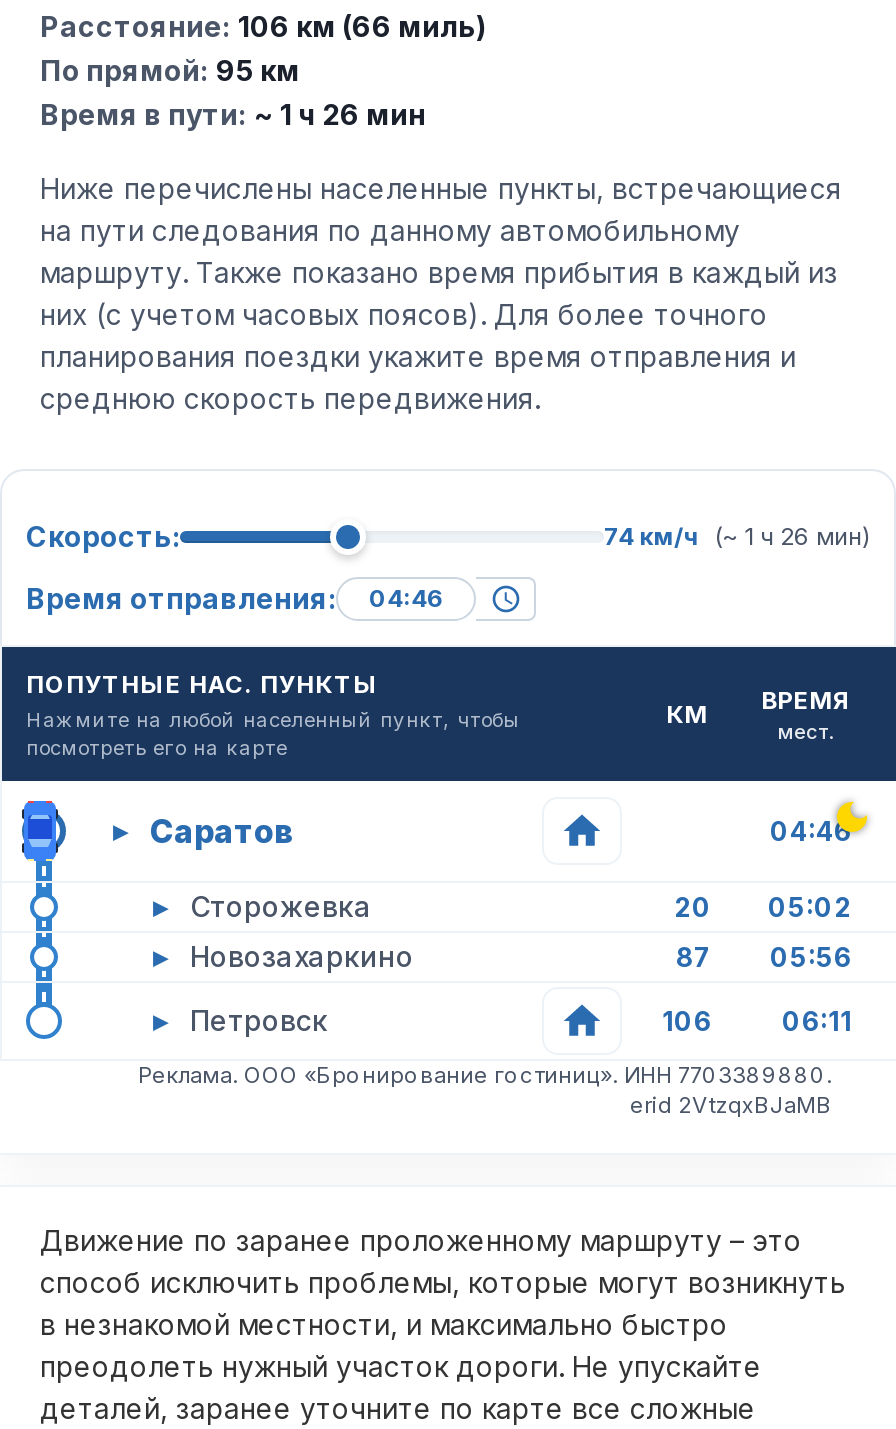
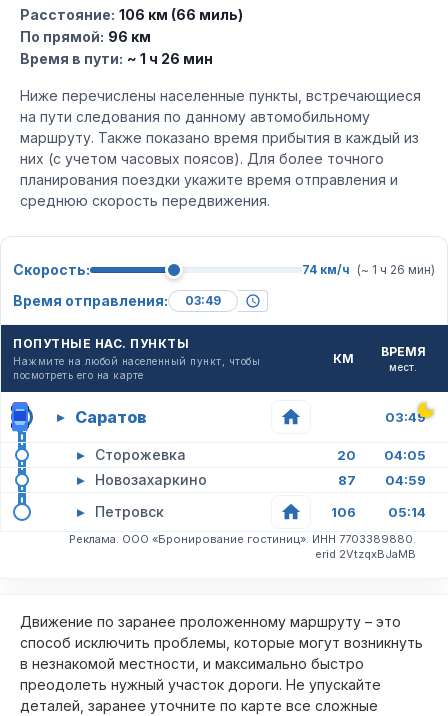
- По прямой: 95 км
+ По прямой: 96 км

- 04:46
+ 03:49

- 20 05:02
+ 20 04:05

- 87 05:56
+ 87 04:59

- 06:11
+ 05:14
